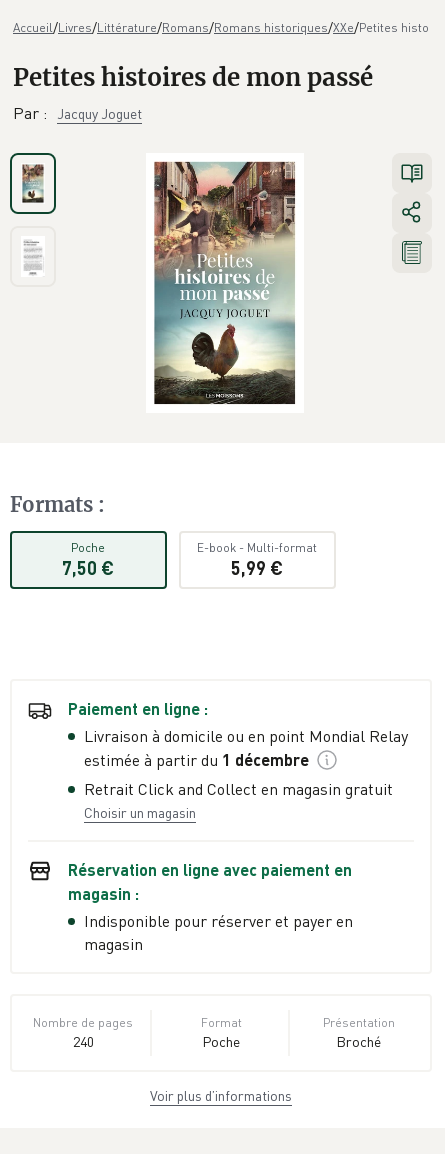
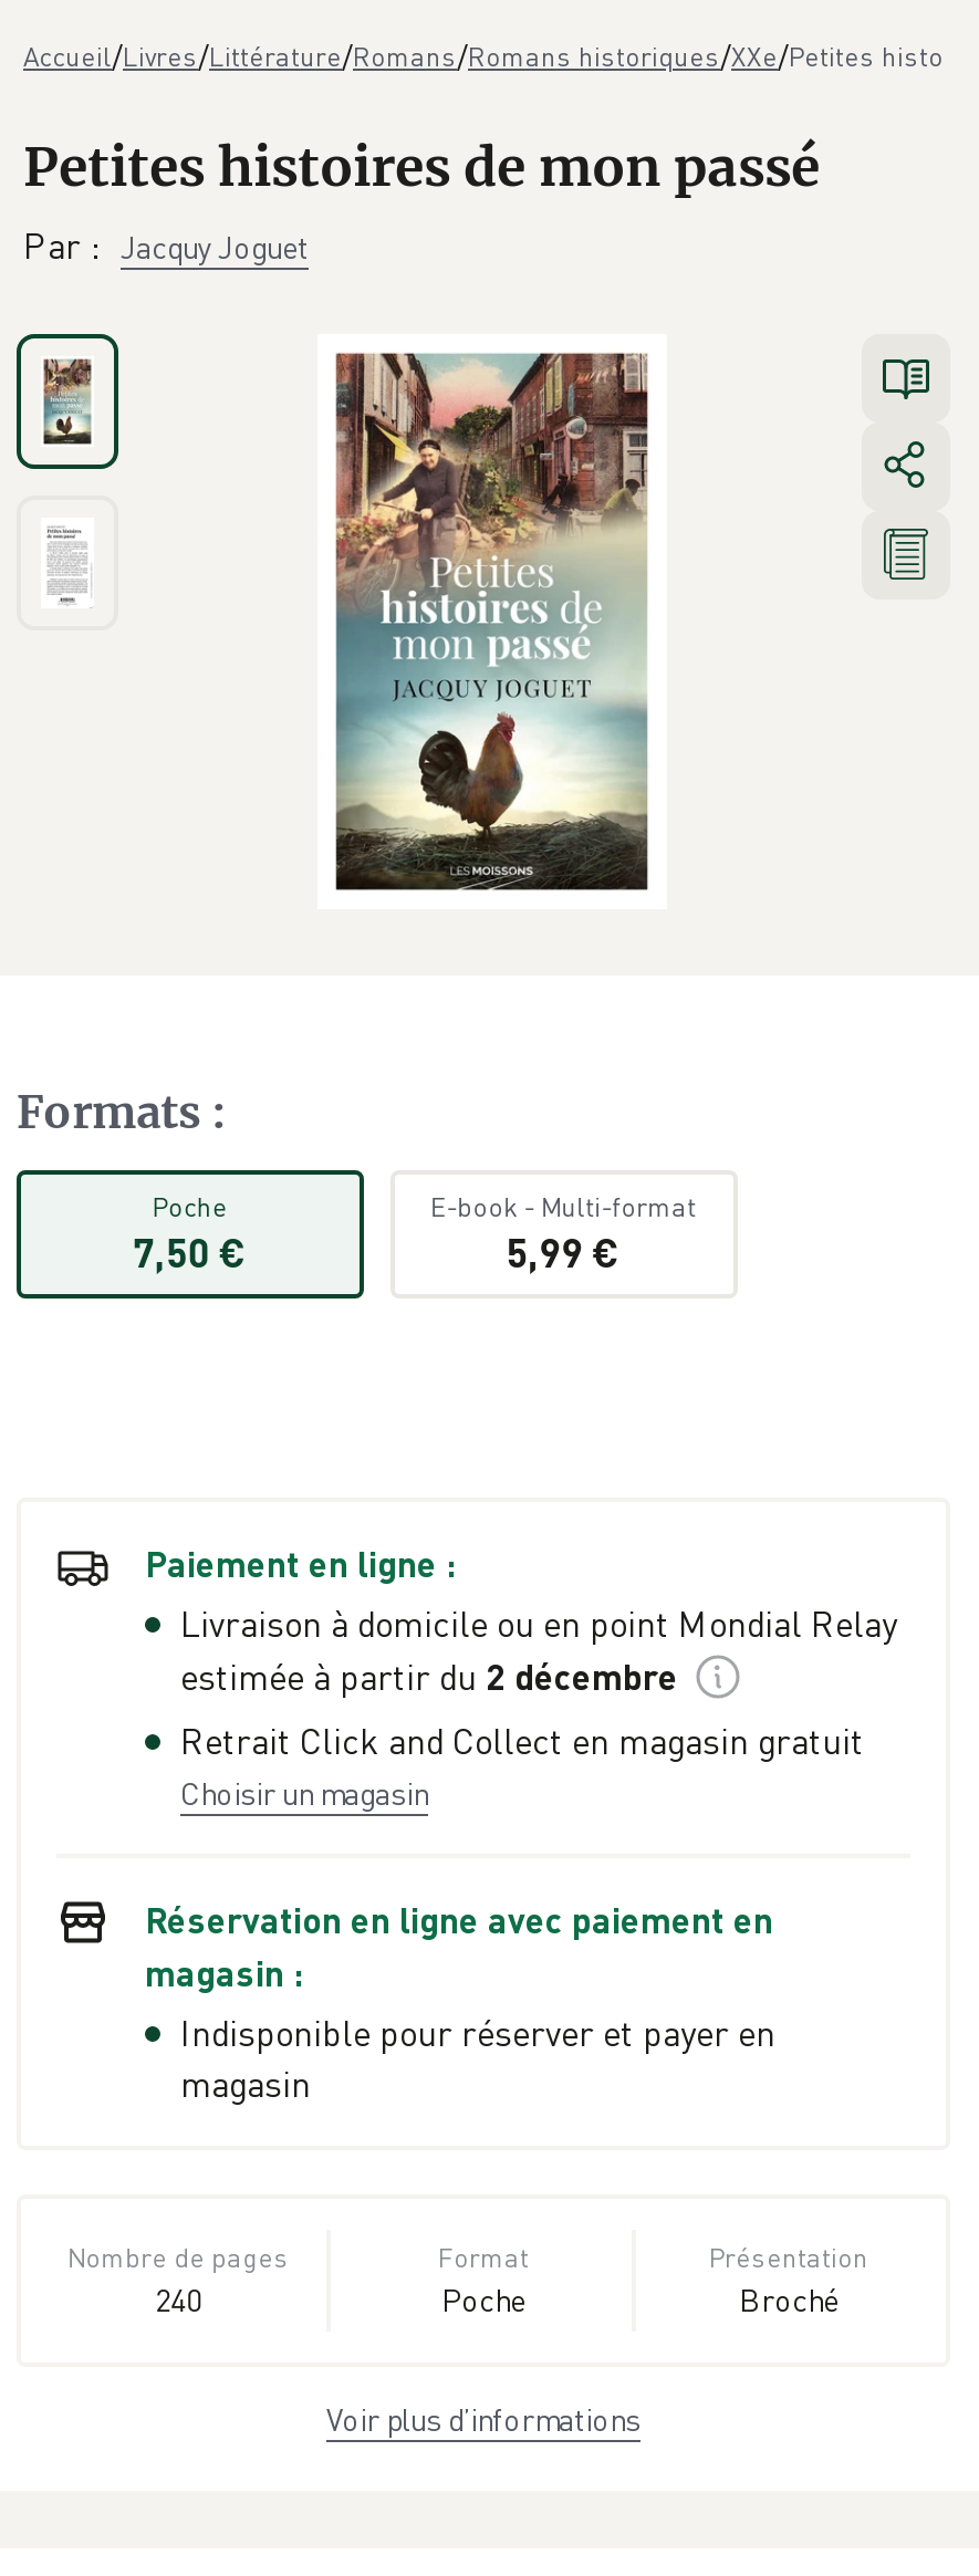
- estimée à partir du 1 décembre
+ estimée à partir du 2 décembre
